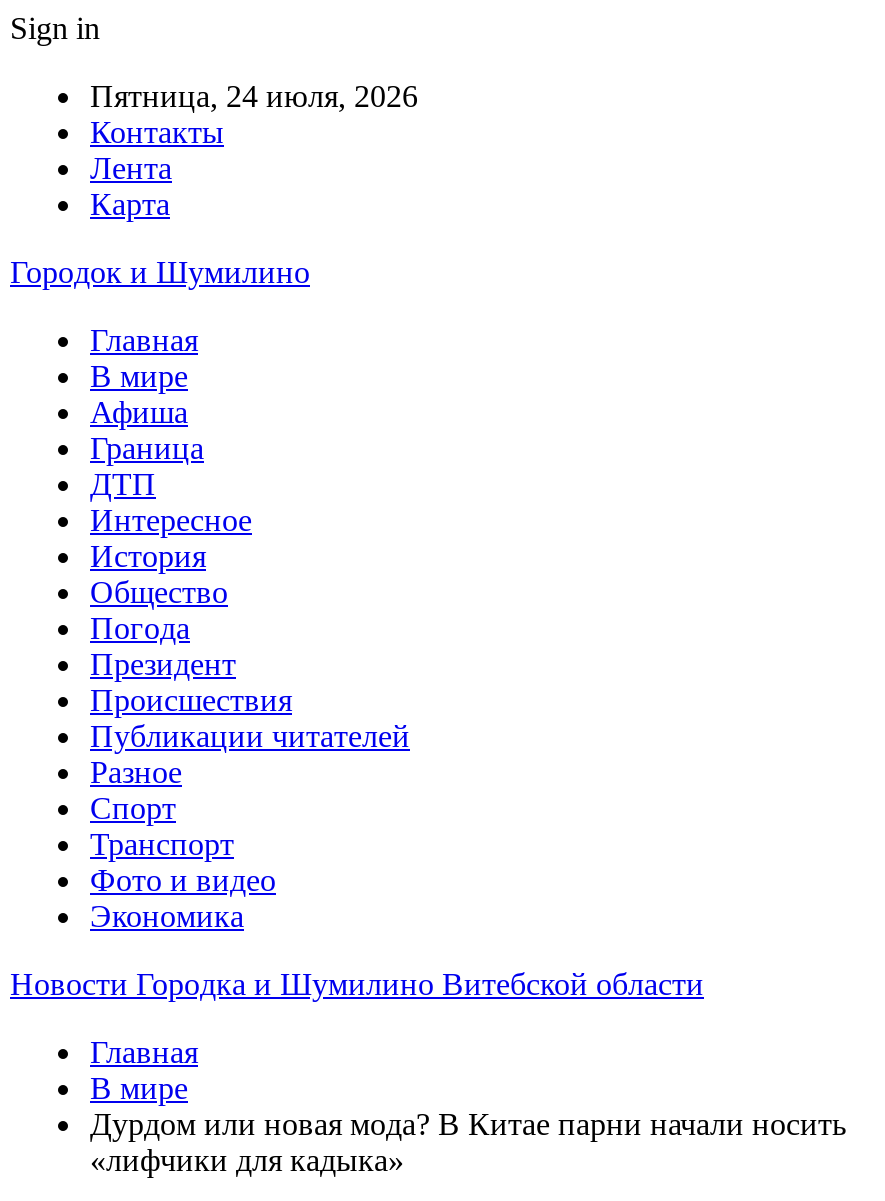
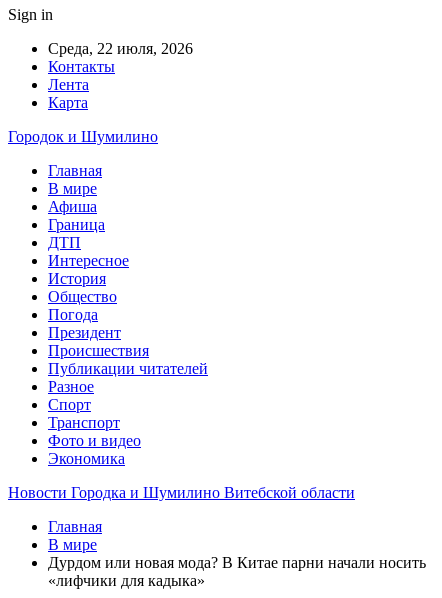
- Пятница, 24 июля, 2026
+ Среда, 22 июля, 2026
